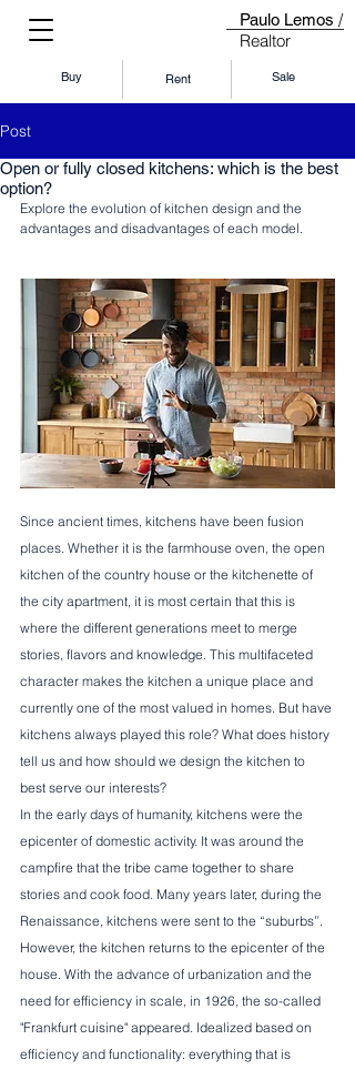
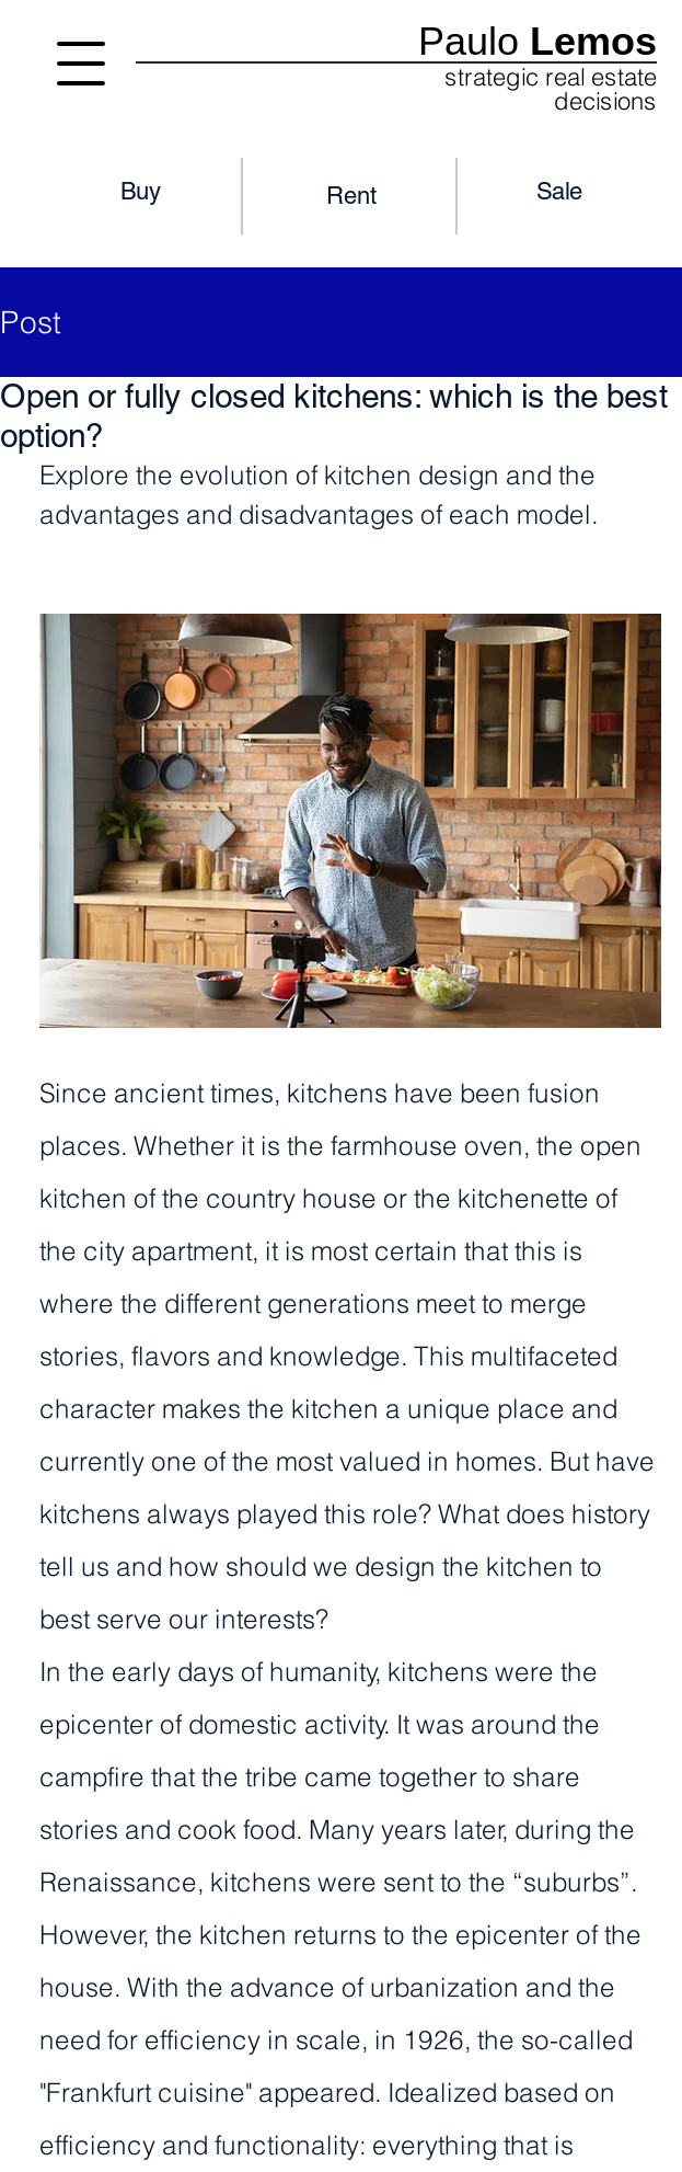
- Paulo Lemos /
- Realtor
+ Paulo Lemos
+ strategic real estate
+ decisions
